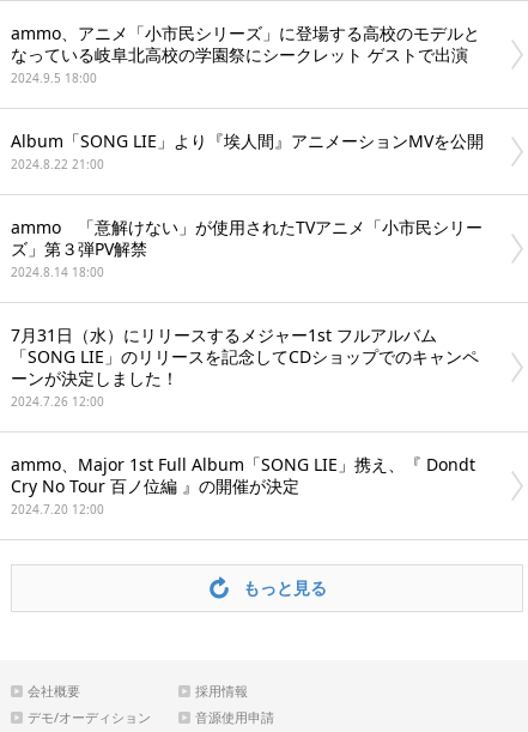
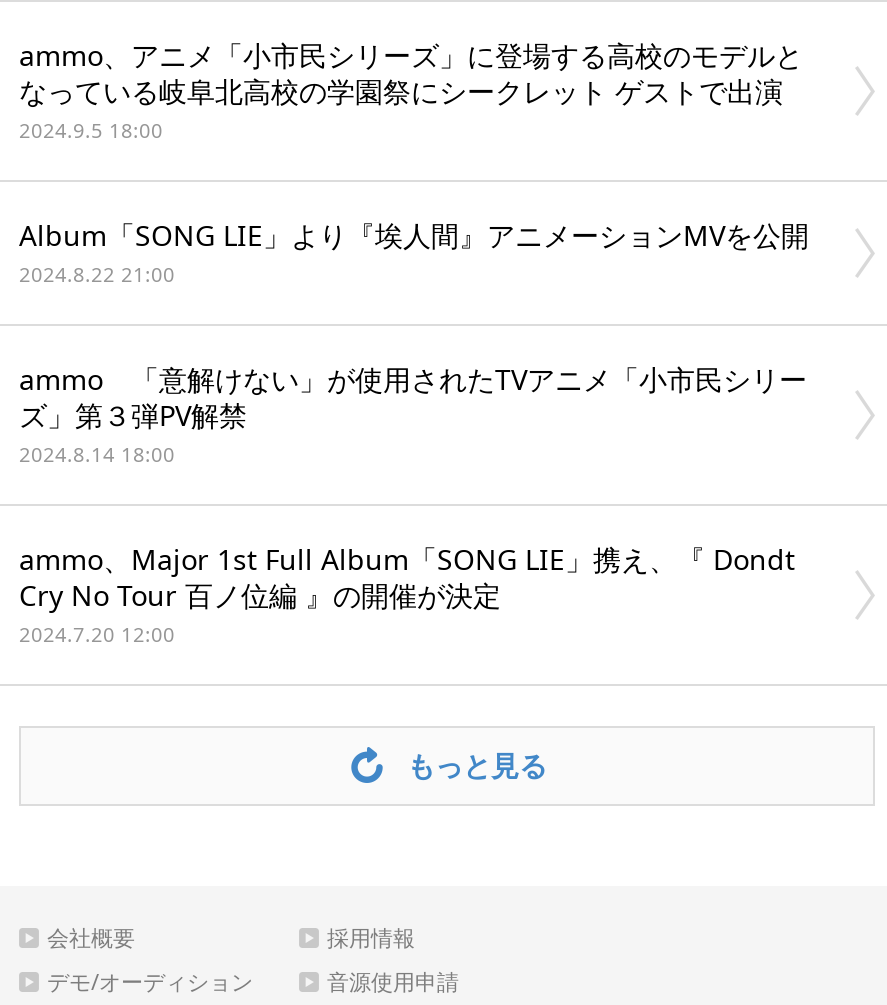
- 7月31日（水）にリリースするメジャー1st フルアルバム
- 「SONG LIE」のリリースを記念してCDショップでのキャンペ
- ーンが決定しました！
- 2024.7.26 12:00
